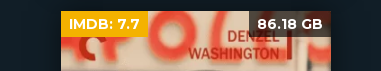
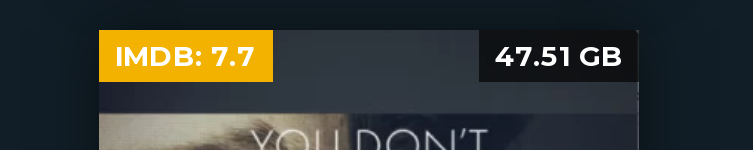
- 86.18 GB
+ 47.51 GB
